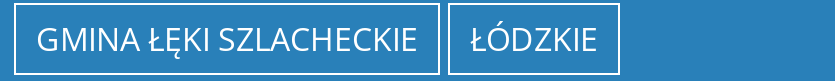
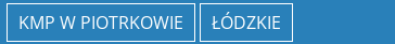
- GMINA ŁĘKI SZLACHECKIE
+ KMP W PIOTRKOWIE
